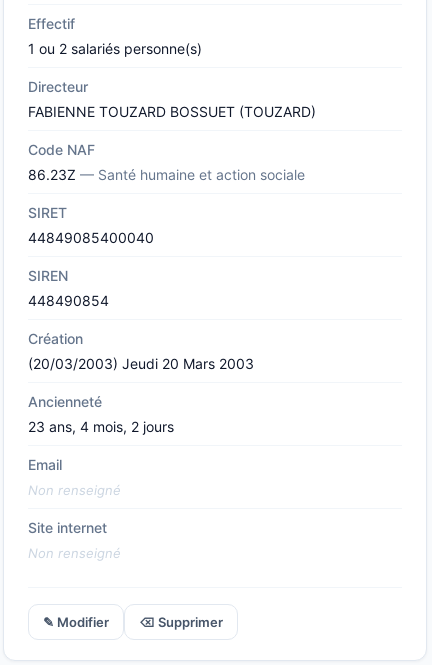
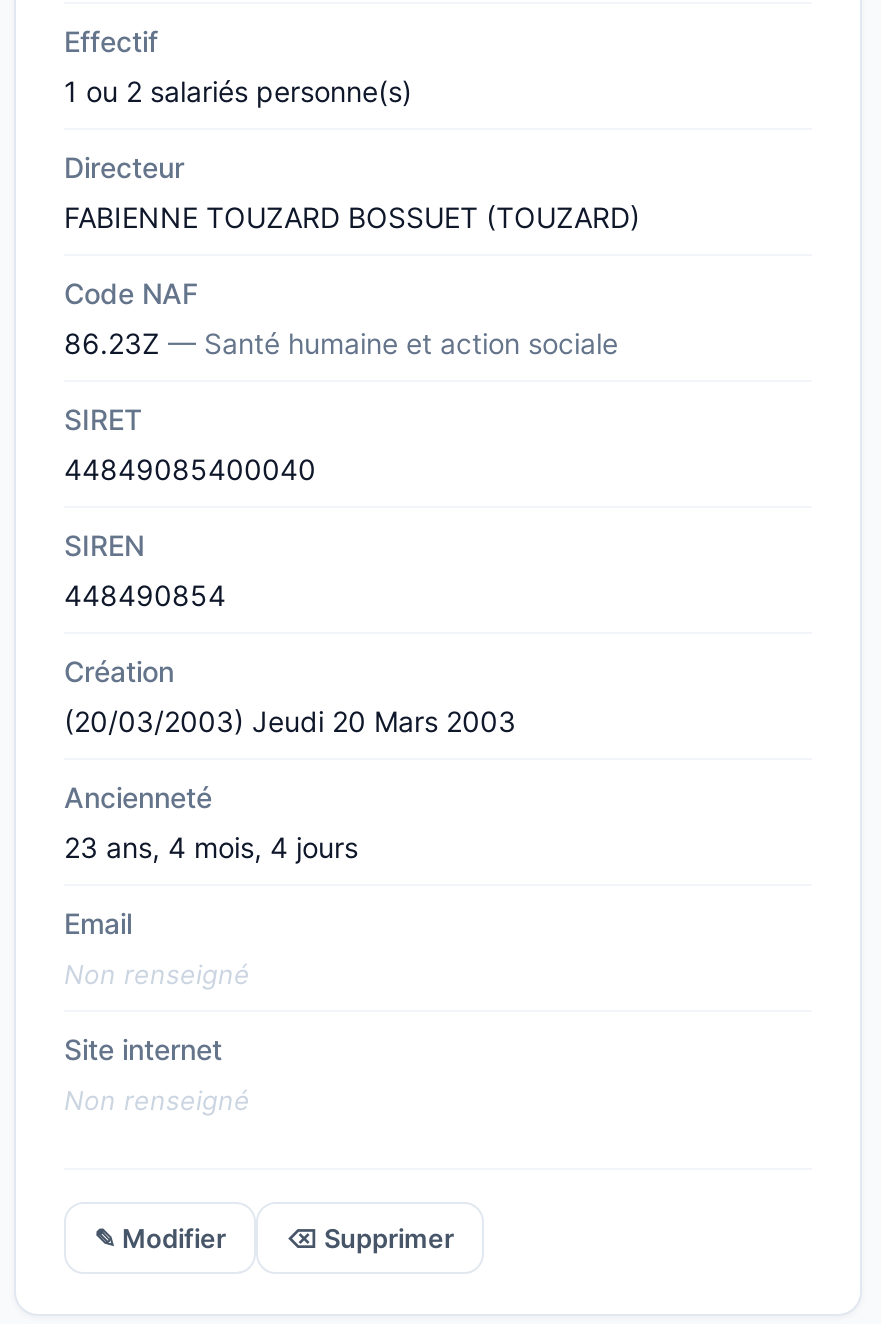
- 23 ans, 4 mois, 2 jours
+ 23 ans, 4 mois, 4 jours
